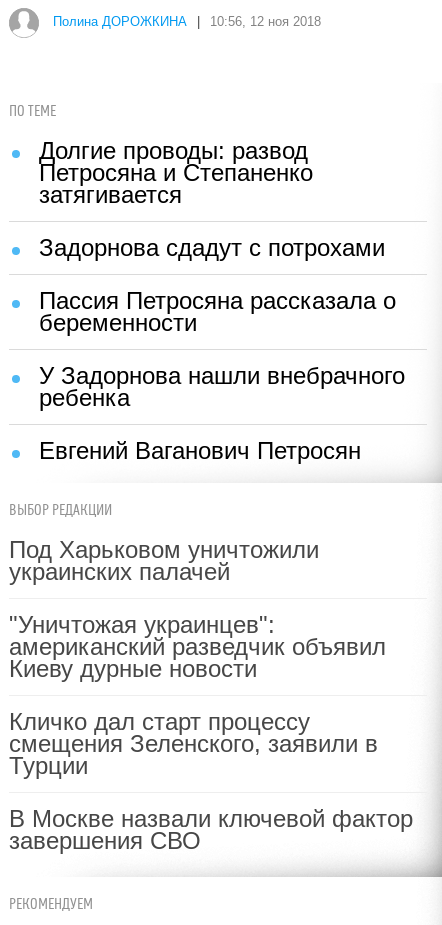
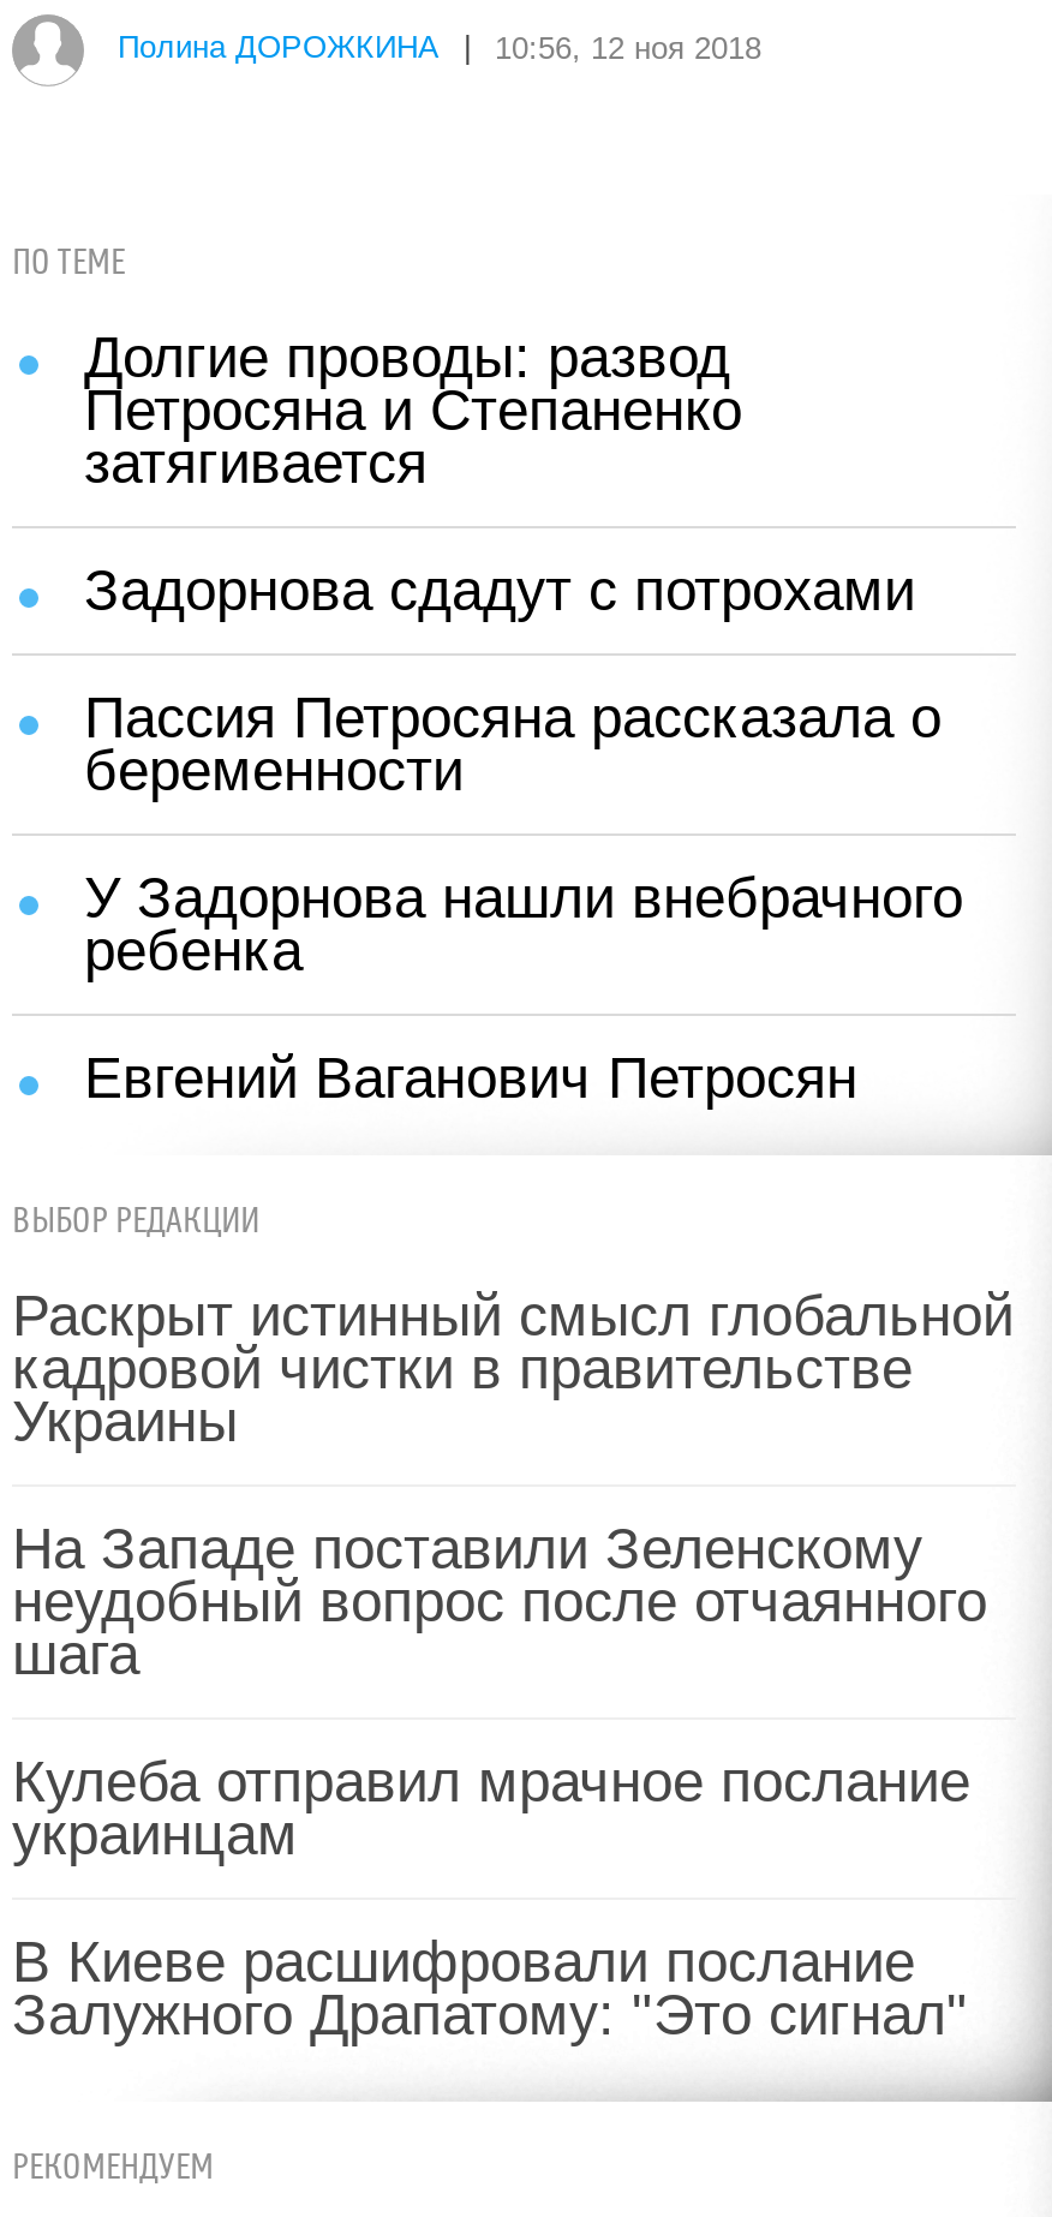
- Под Харьковом уничтожили
- украинских палачей
+ Раскрыт истинный смысл глобальной
+ кадровой чистки в правительстве
+ Украины

- "Уничтожая украинцев":
- американский разведчик объявил
- Киеву дурные новости
+ На Западе поставили Зеленскому
+ неудобный вопрос после отчаянного
+ шага

- Кличко дал старт процессу
- смещения Зеленского, заявили в
- Турции
+ Кулеба отправил мрачное послание
+ украинцам

- В Москве назвали ключевой фактор
- завершения СВО
+ В Киеве расшифровали послание
+ Залужного Драпатому: "Это сигнал"
